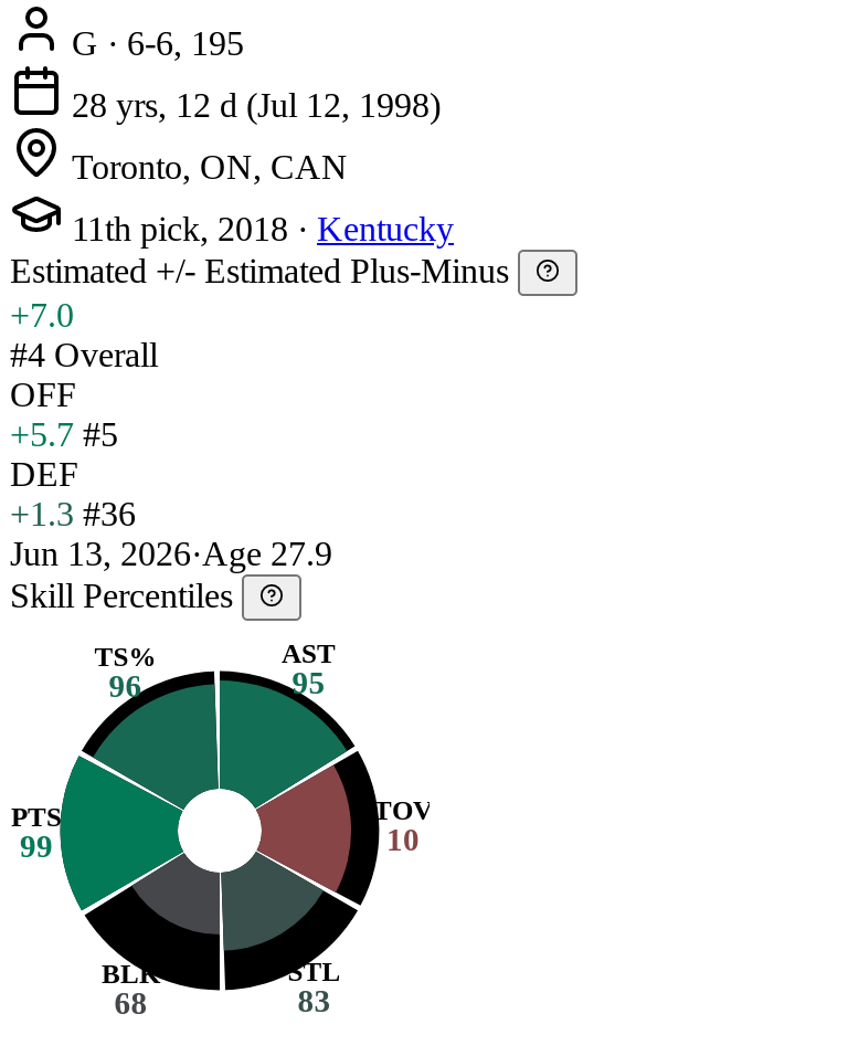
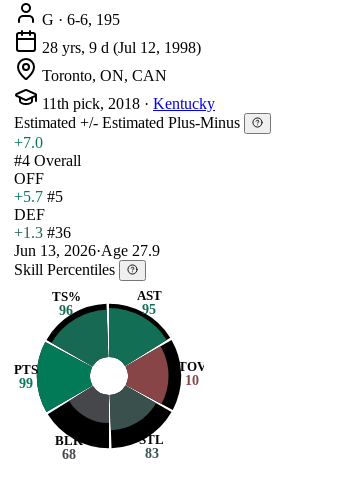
- 28 yrs, 12 d (Jul 12, 1998)
+ 28 yrs, 9 d (Jul 12, 1998)
